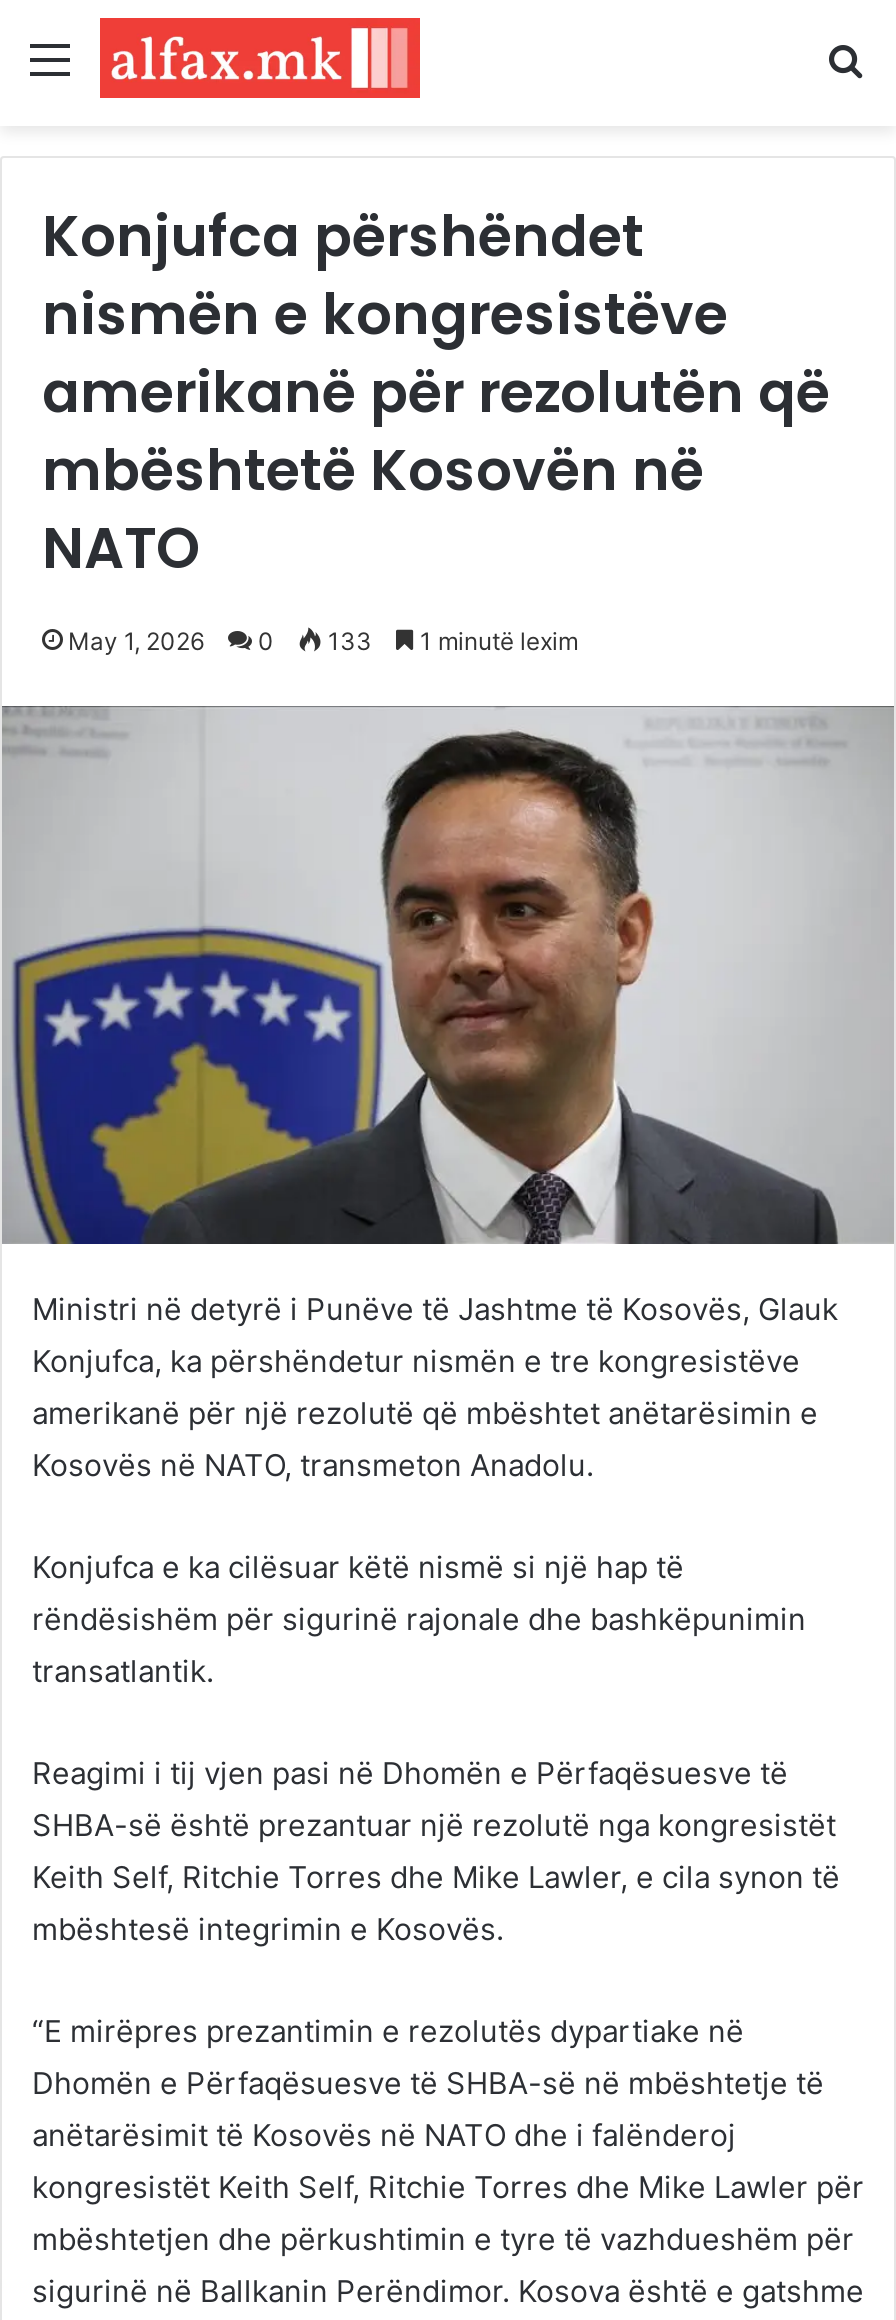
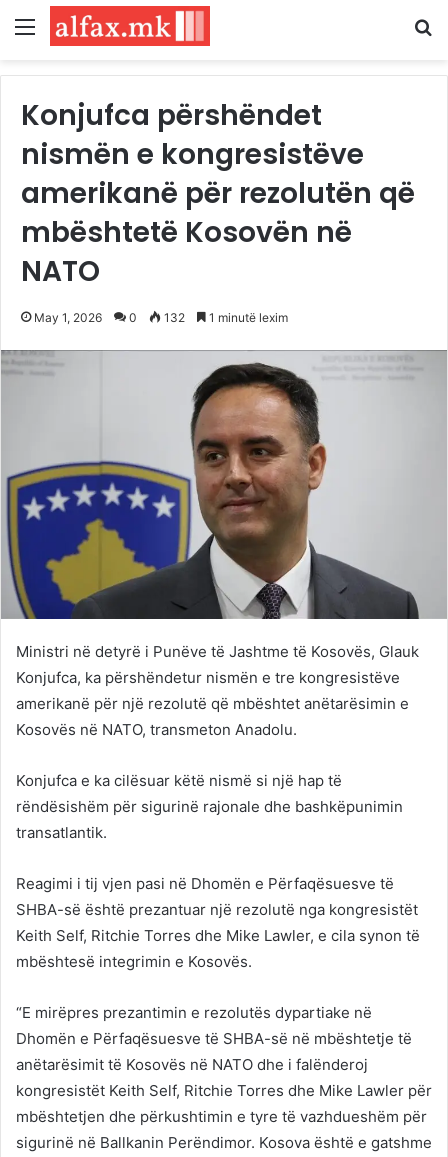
- May 1, 2026 0 133 1 minutë lexim
+ May 1, 2026 0 132 1 minutë lexim
